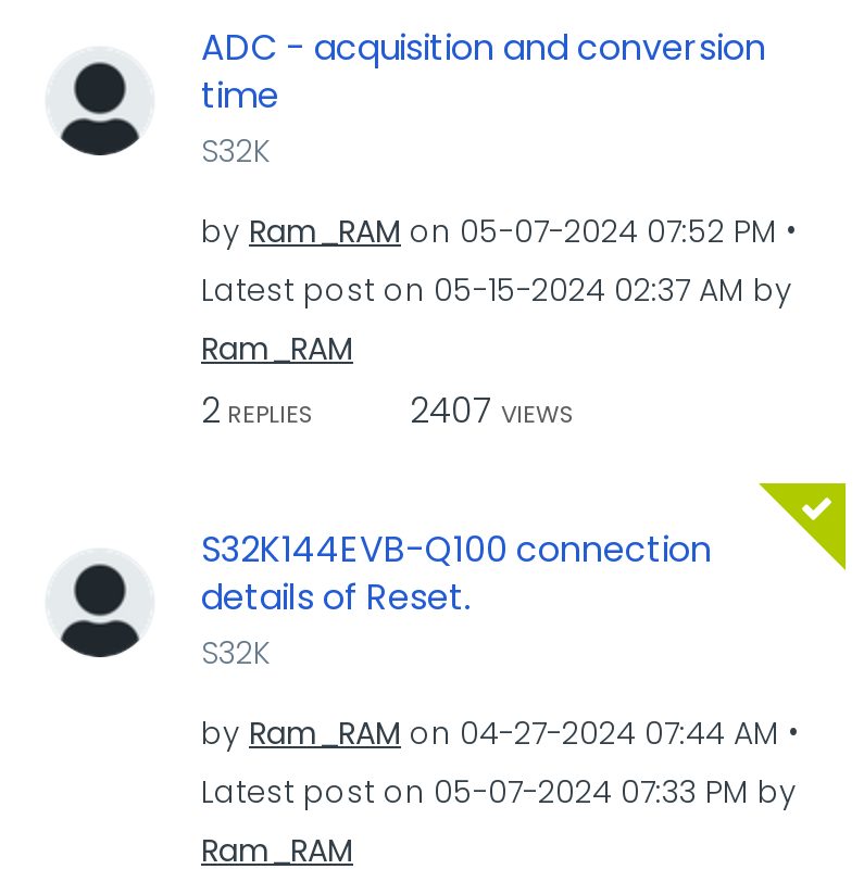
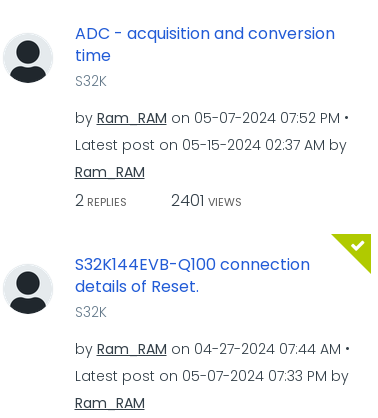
- 2 REPLIES 2407 VIEWS
+ 2 REPLIES 2401 VIEWS
